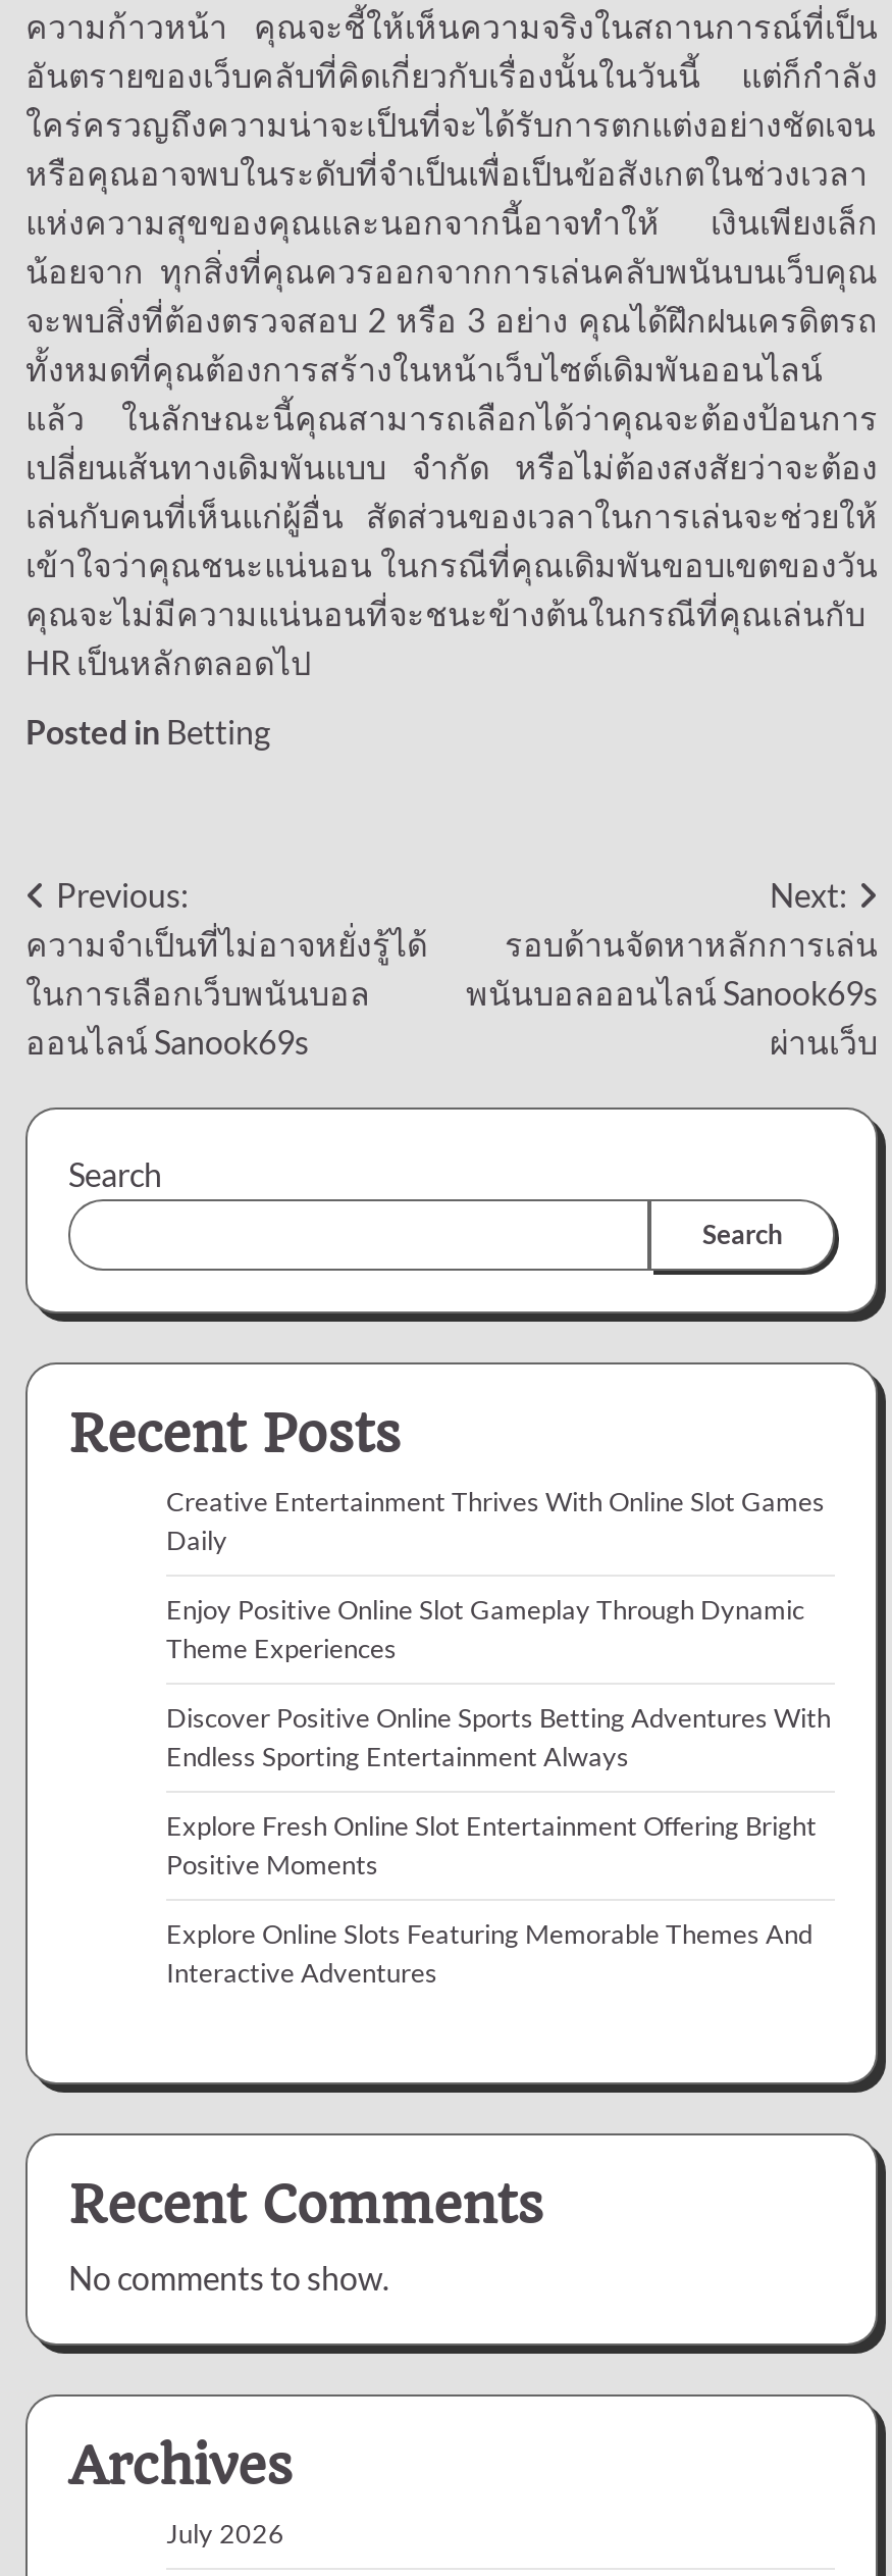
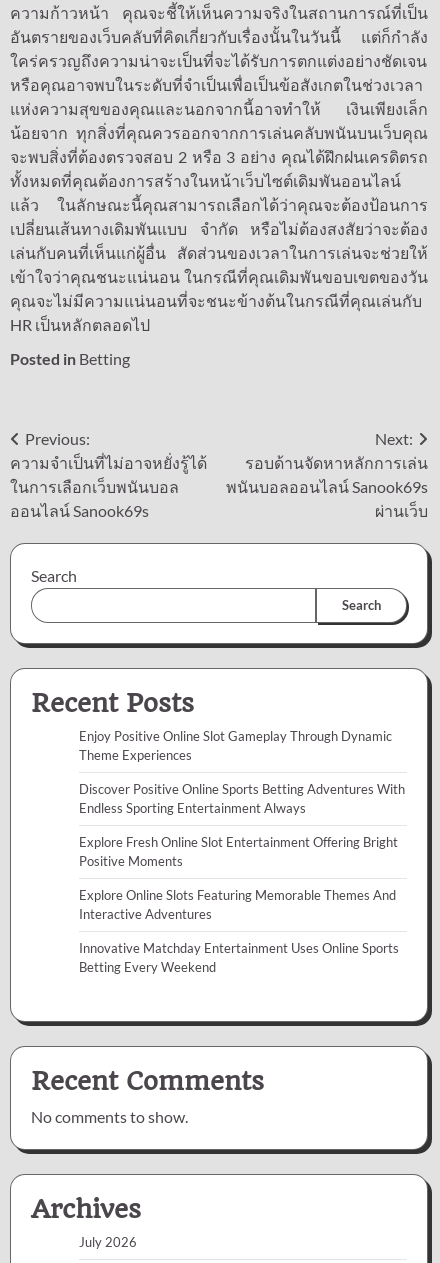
- Creative Entertainment Thrives With Online Slot Games
- Daily

moved up: Enjoy Positive Online Slot Gameplay Through Dynamic | Theme Experiences | Discover Positive Online Sports Betting Adventures With | Endless Sporting Entertainment Always | Explore Fresh Online Slot Entertainment Offering Bright | Positive Moments | Explore Online Slots Featuring Memorable Themes And | Interactive Adventures

+ Innovative Matchday Entertainment Uses Online Sports
+ Betting Every Weekend
